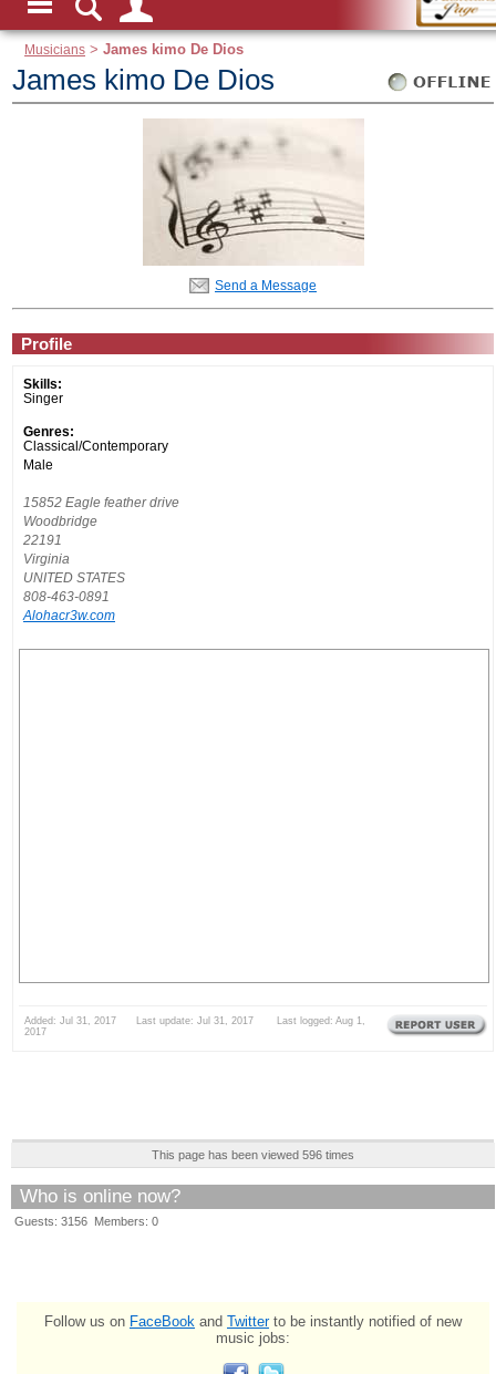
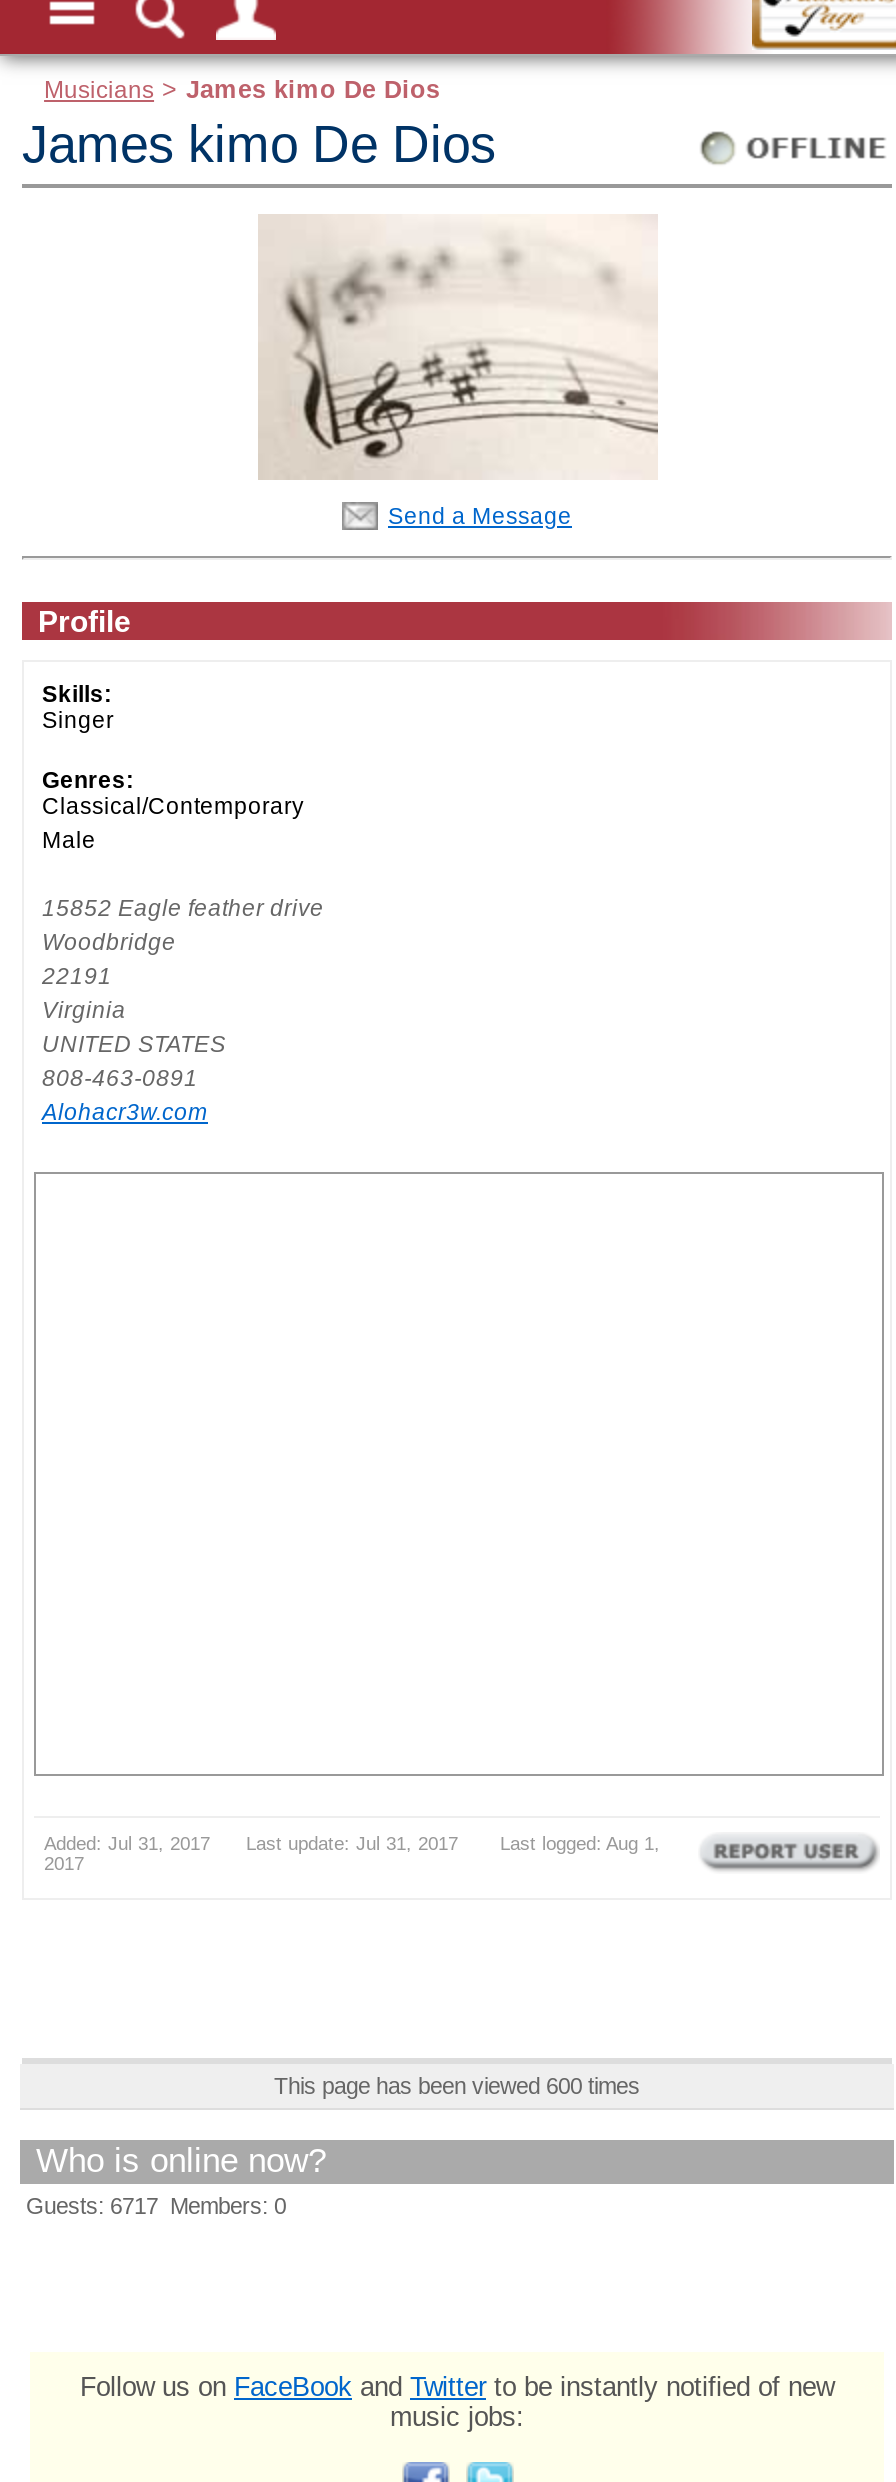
- This page has been viewed 596 times
+ This page has been viewed 600 times

- Guests: 3156 Members: 0
+ Guests: 6717 Members: 0
